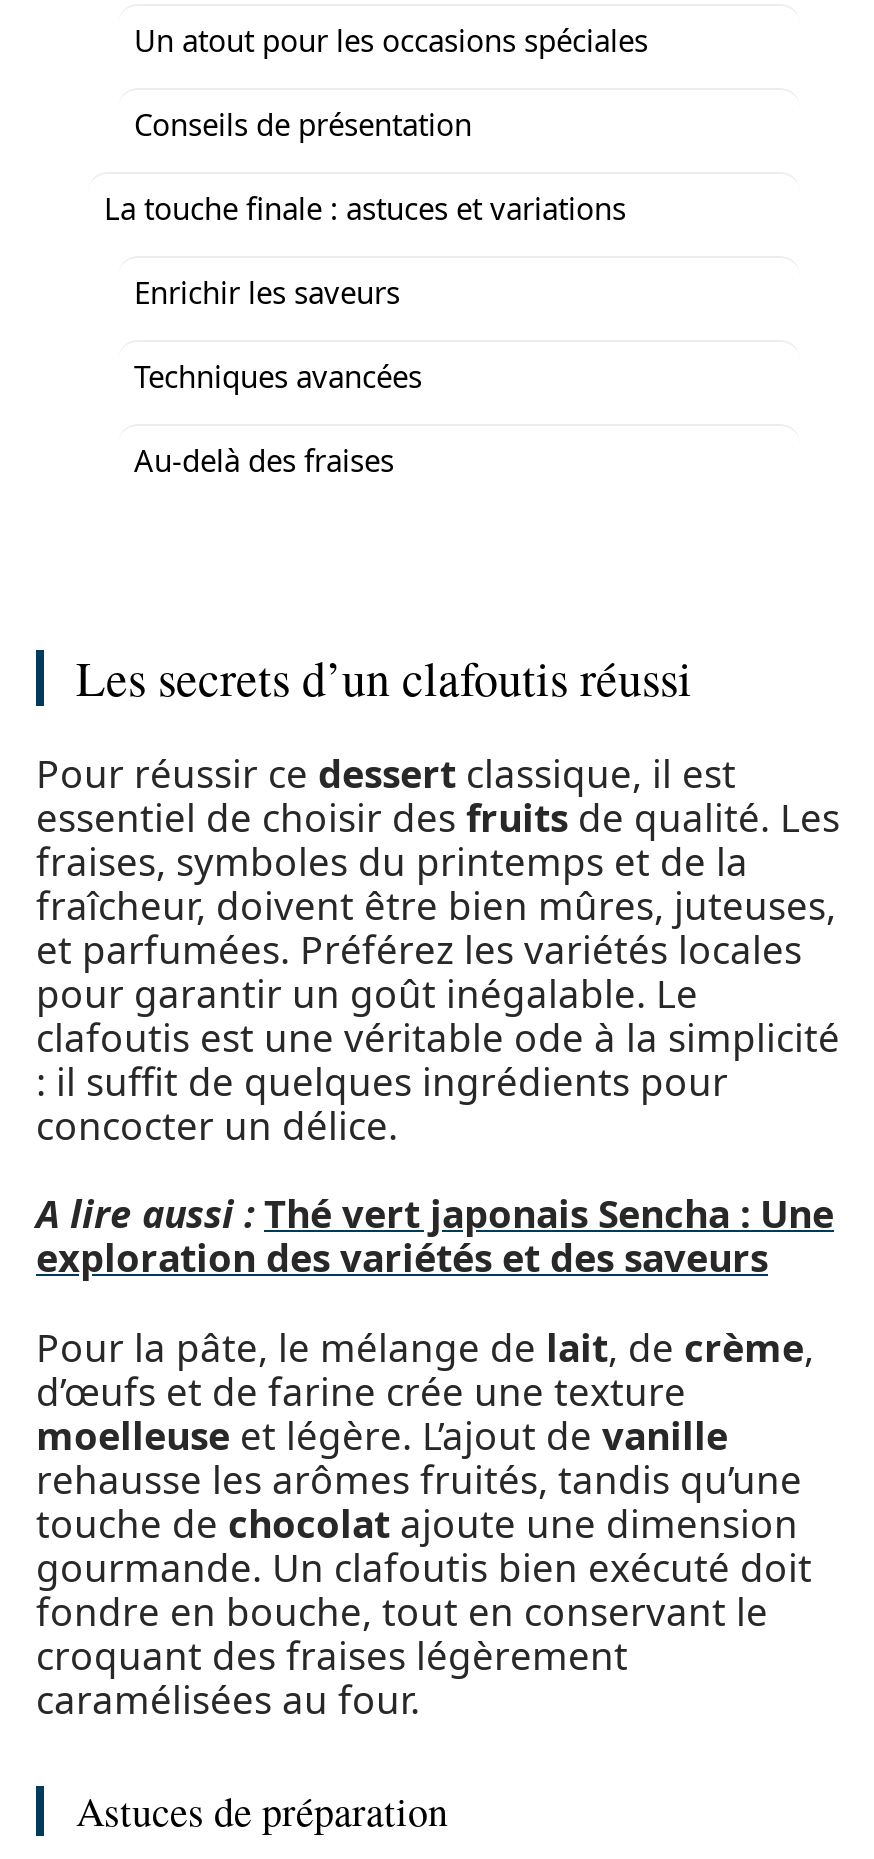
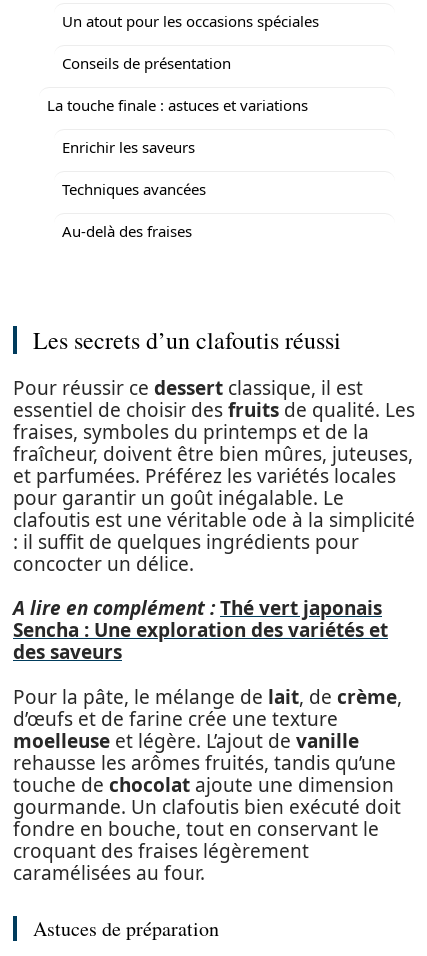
- A lire aussi : Thé vert japonais Sencha : Une
- exploration des variétés et des saveurs
+ A lire en complément : Thé vert japonais
+ Sencha : Une exploration des variétés et
+ des saveurs
